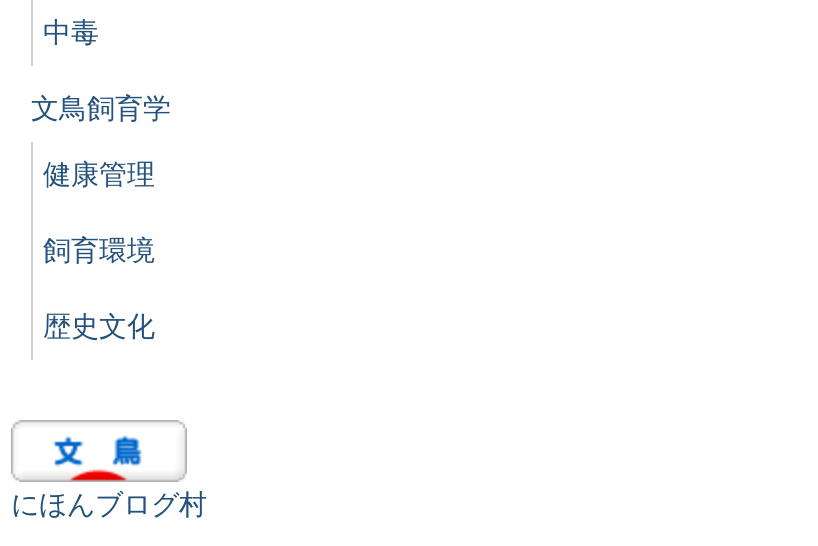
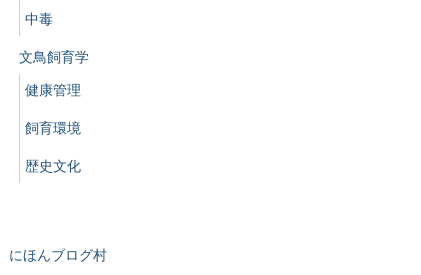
- [image]
